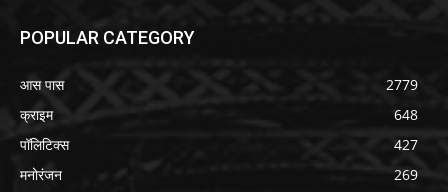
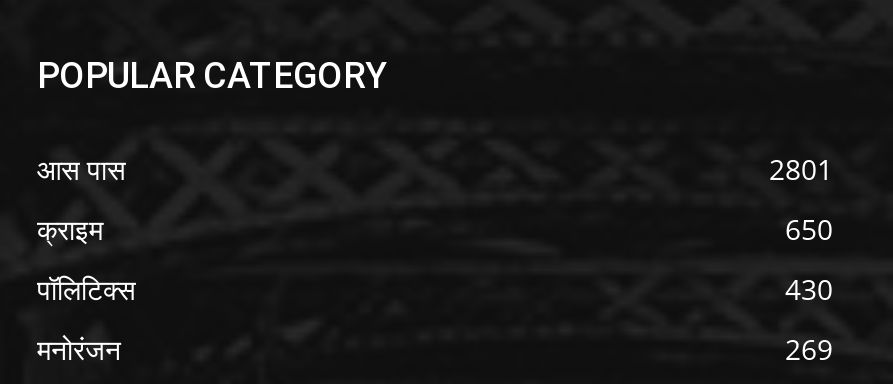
- 2779
+ 2801

- 648
+ 650

- 427
+ 430
